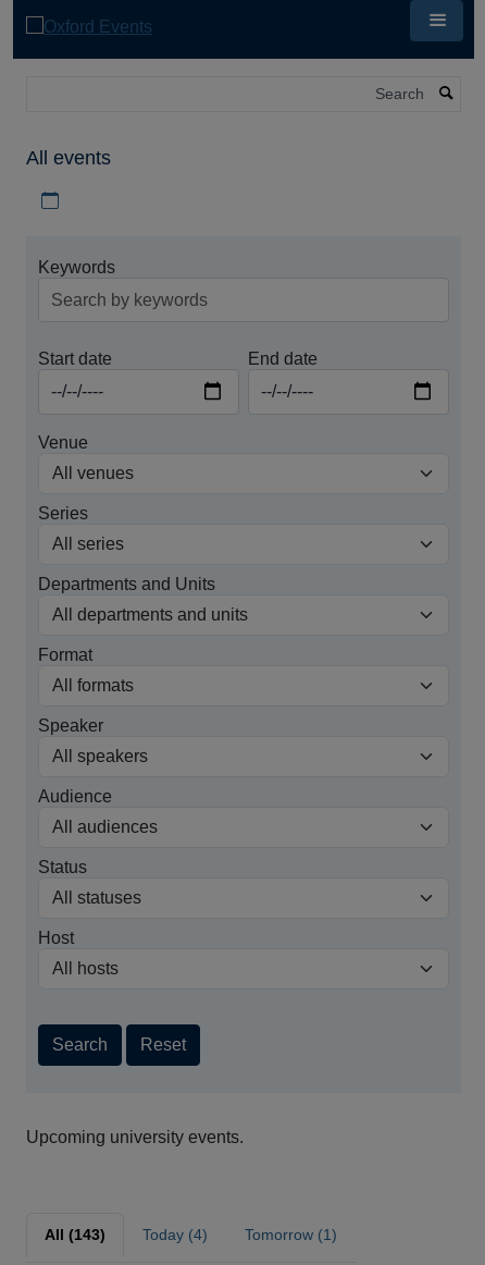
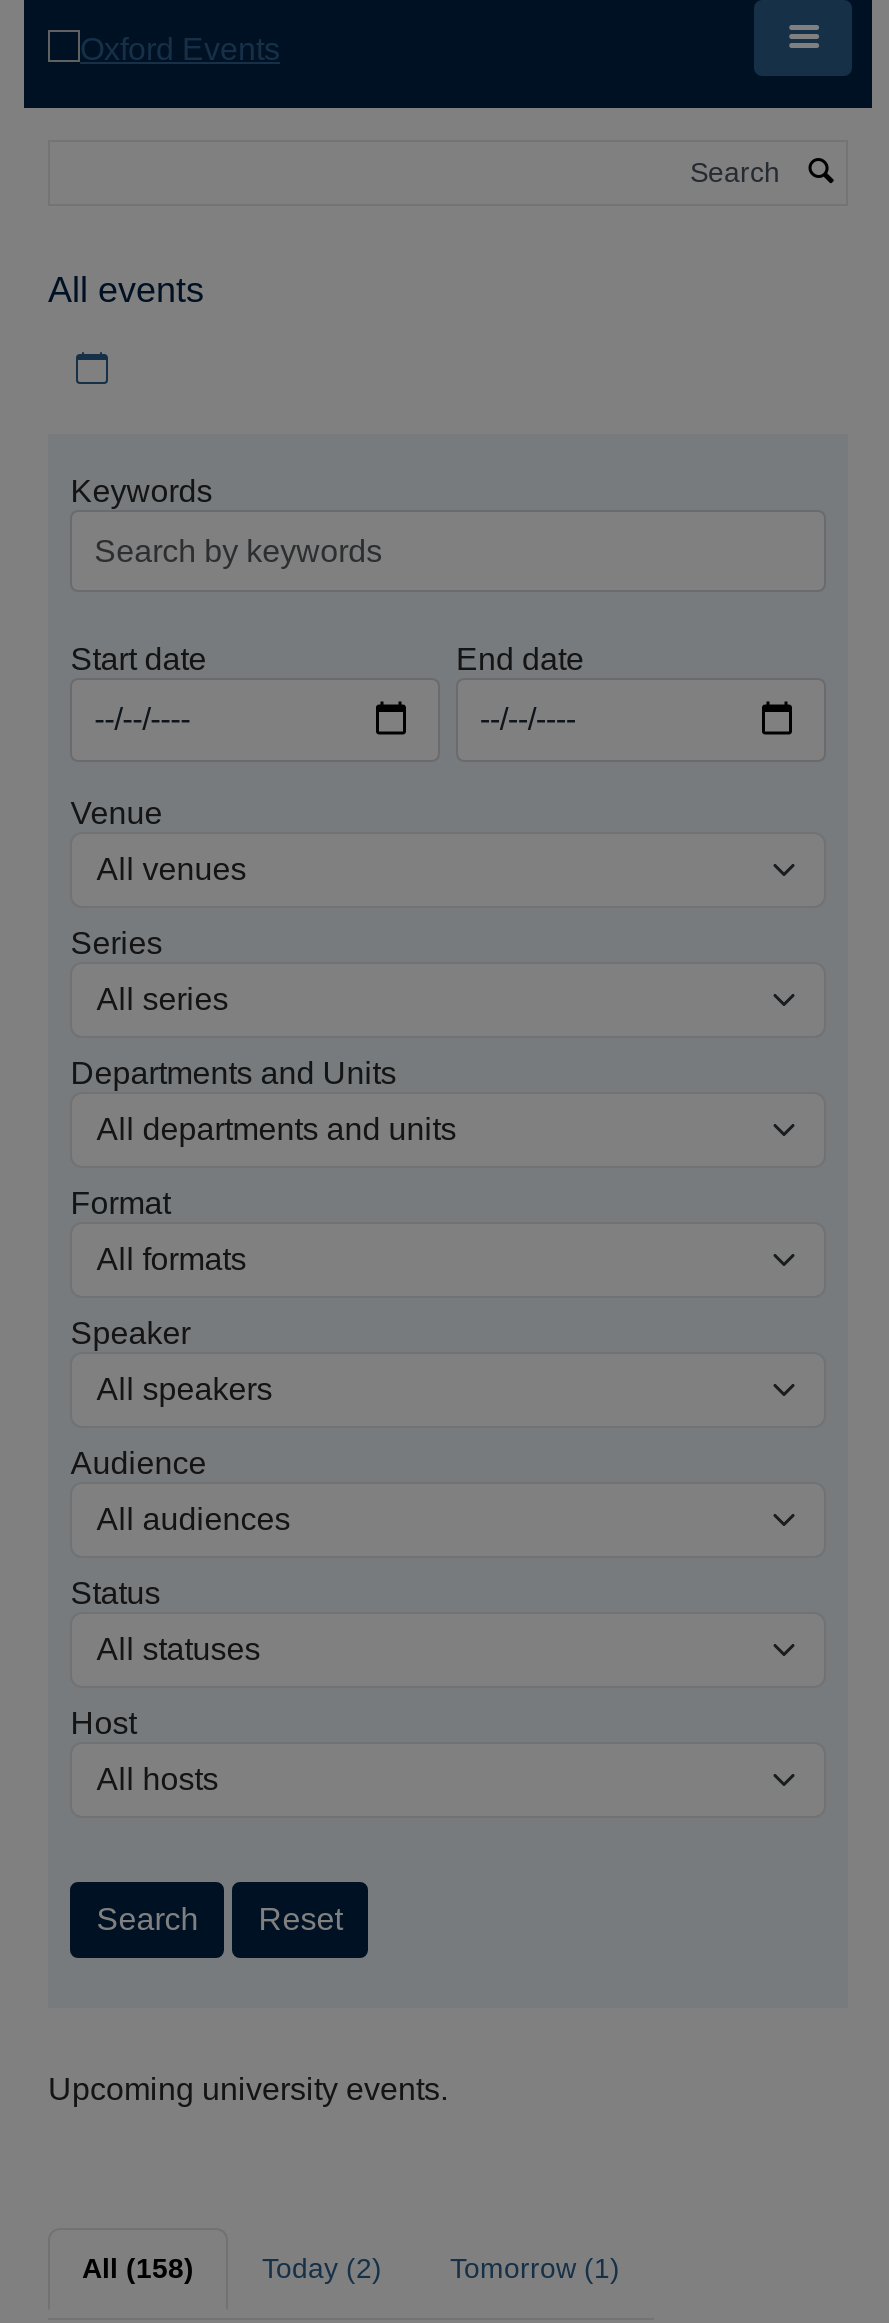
- All (143)
+ All (158)

- Today (4)
+ Today (2)
